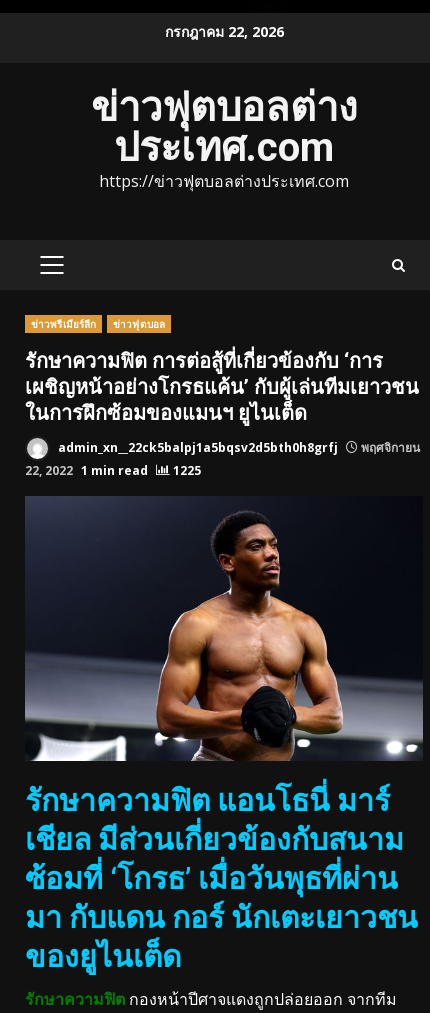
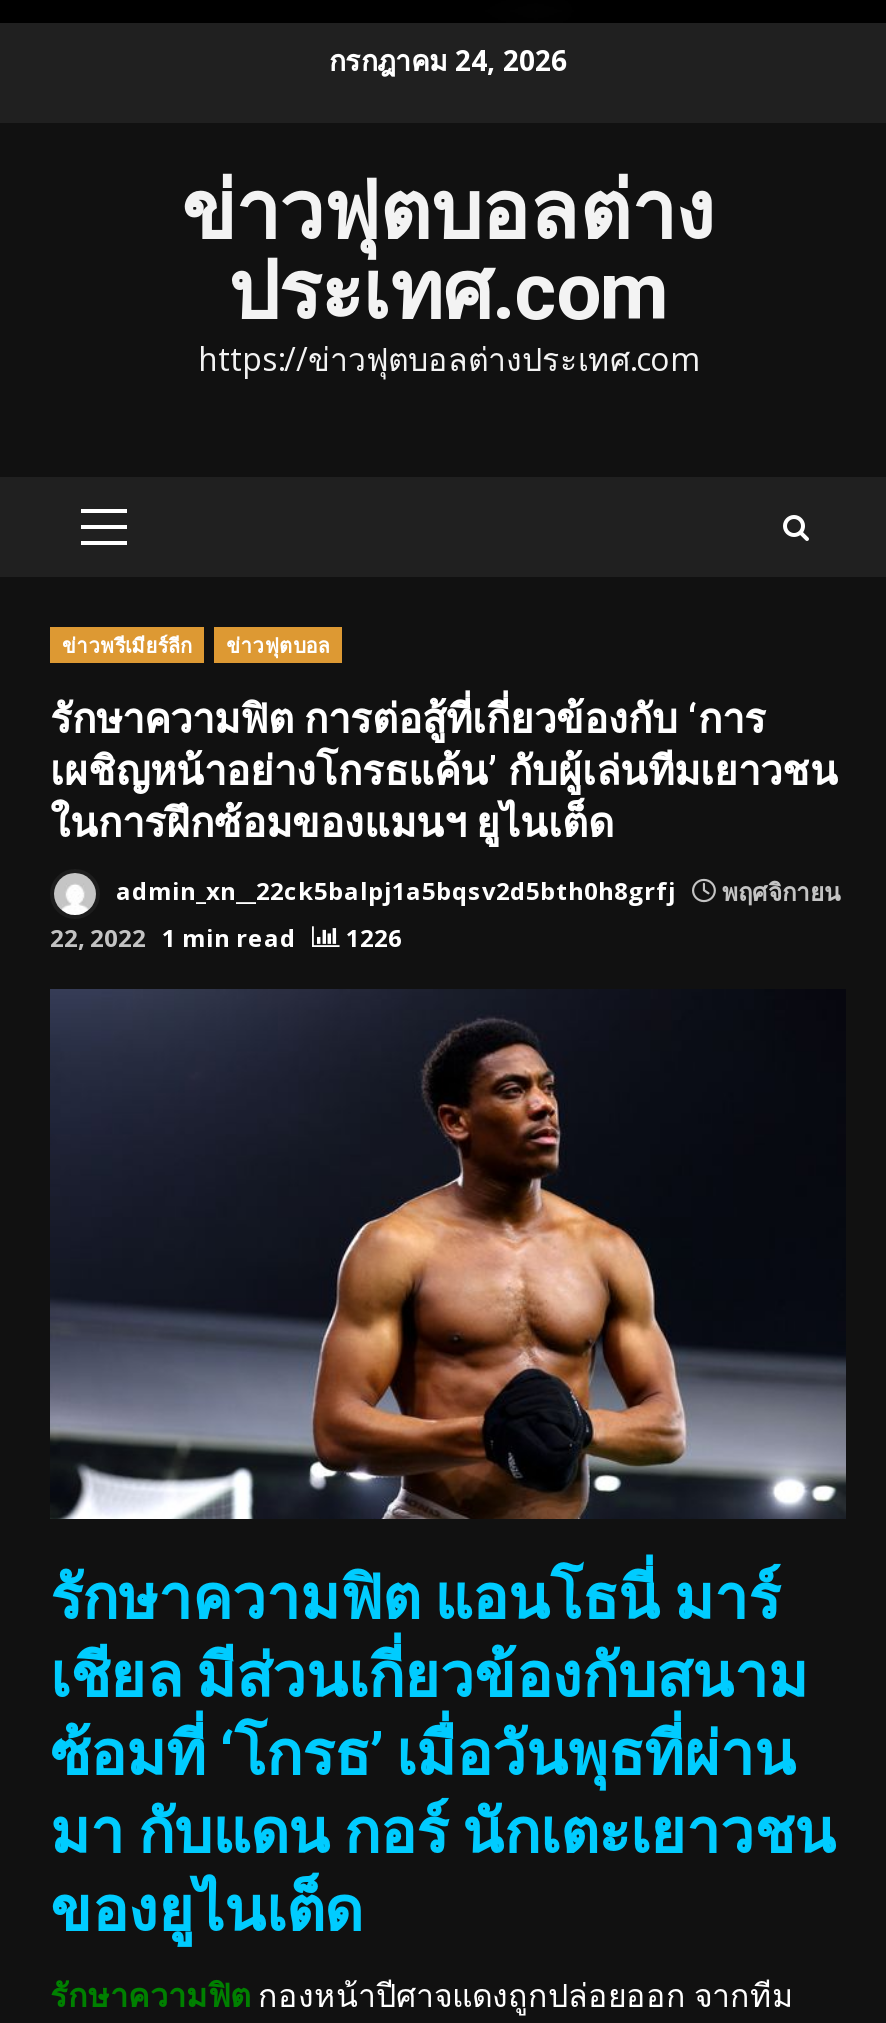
- กรกฎาคม 22, 2026
+ กรกฎาคม 24, 2026

- 22, 2022 1 min read 1225
+ 22, 2022 1 min read 1226
